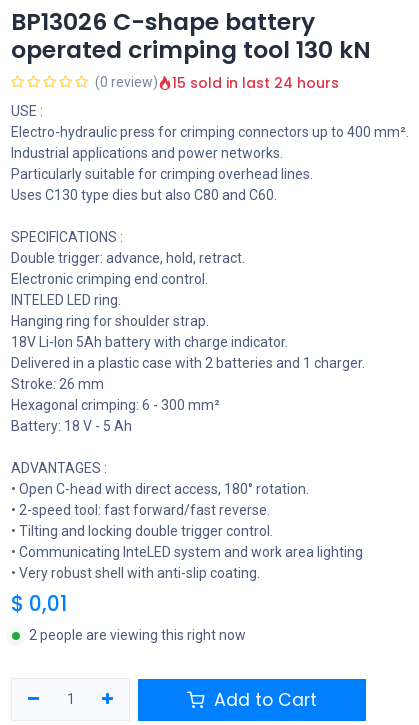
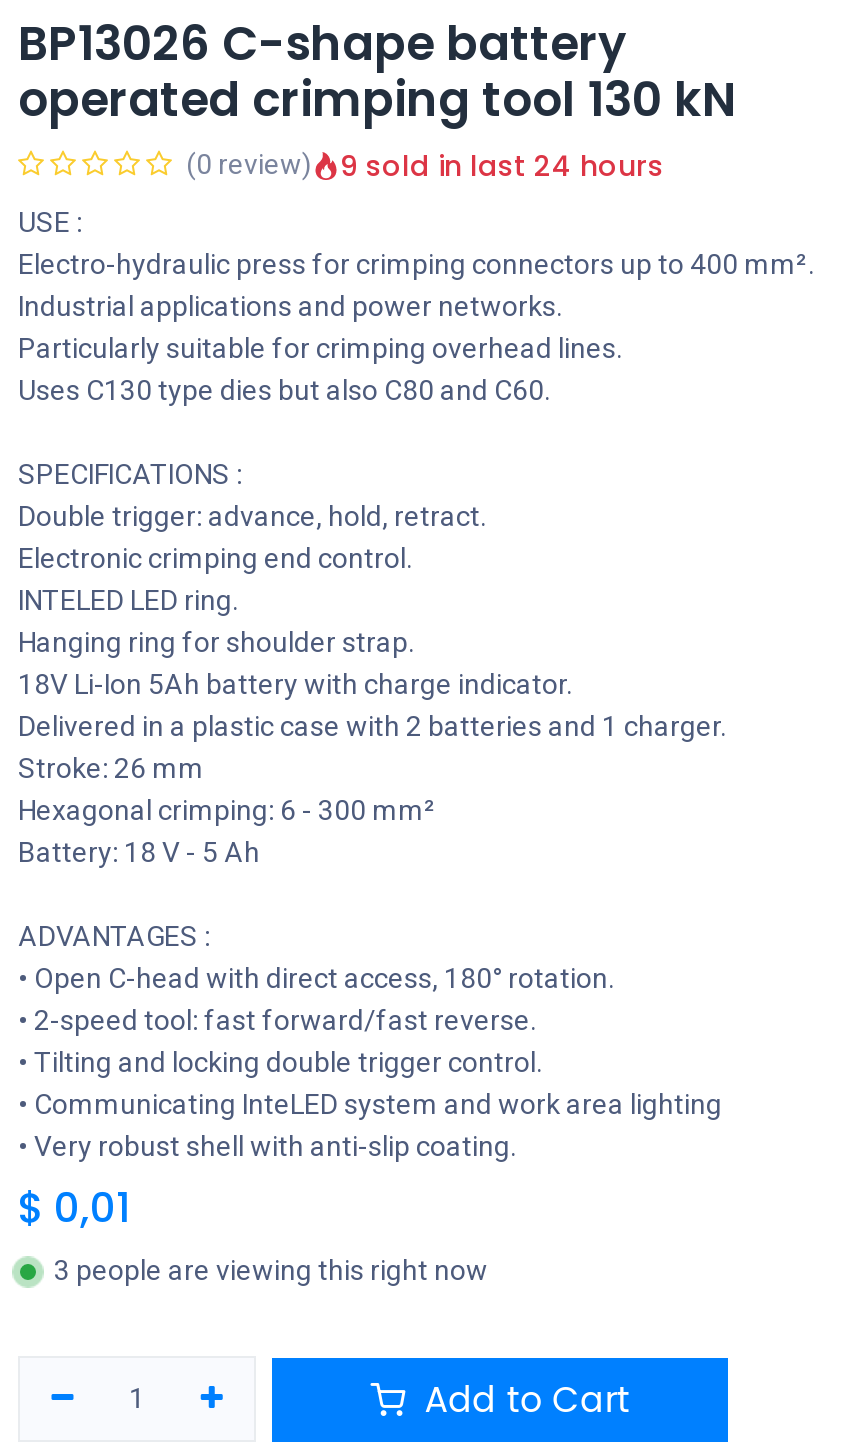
- 15 sold in last 24 hours
+ 9 sold in last 24 hours

- 2 people are viewing this right now
+ 3 people are viewing this right now
